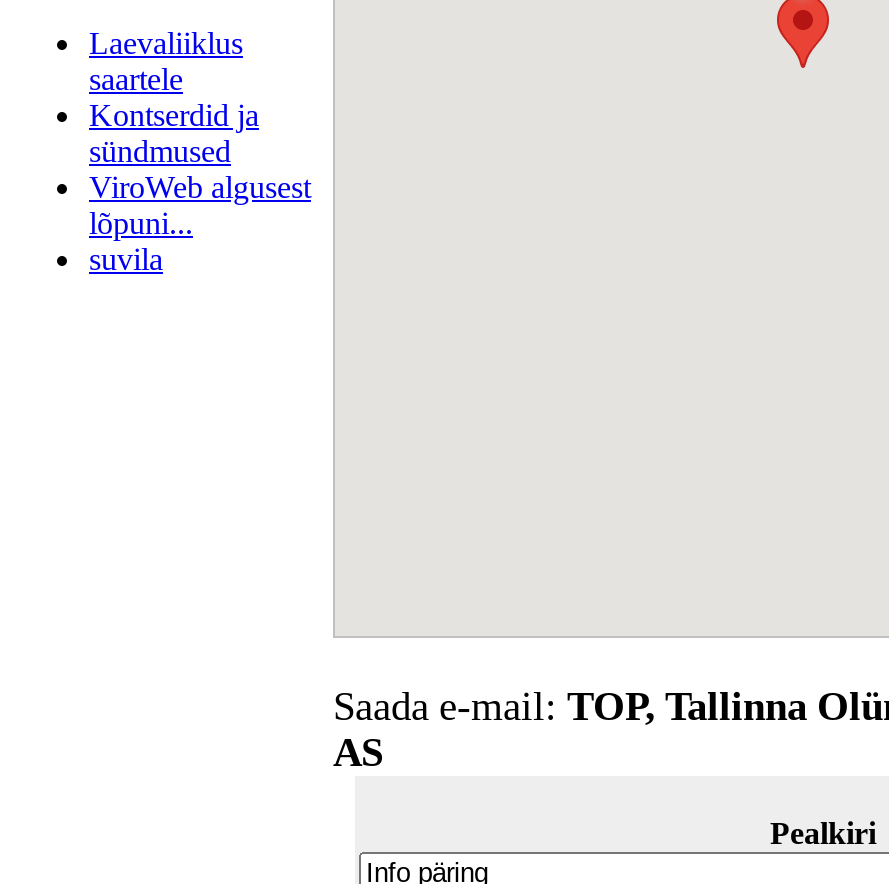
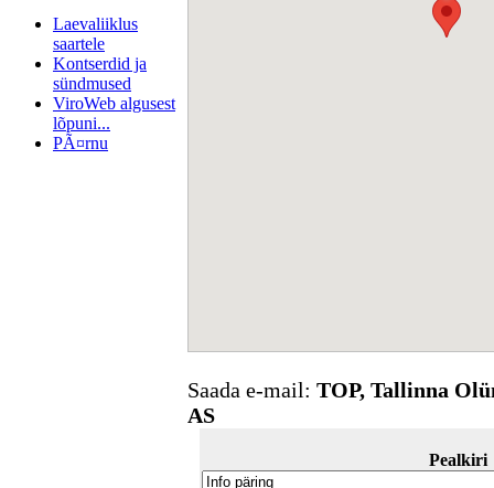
- suvila
+ PÃ¤rnu
